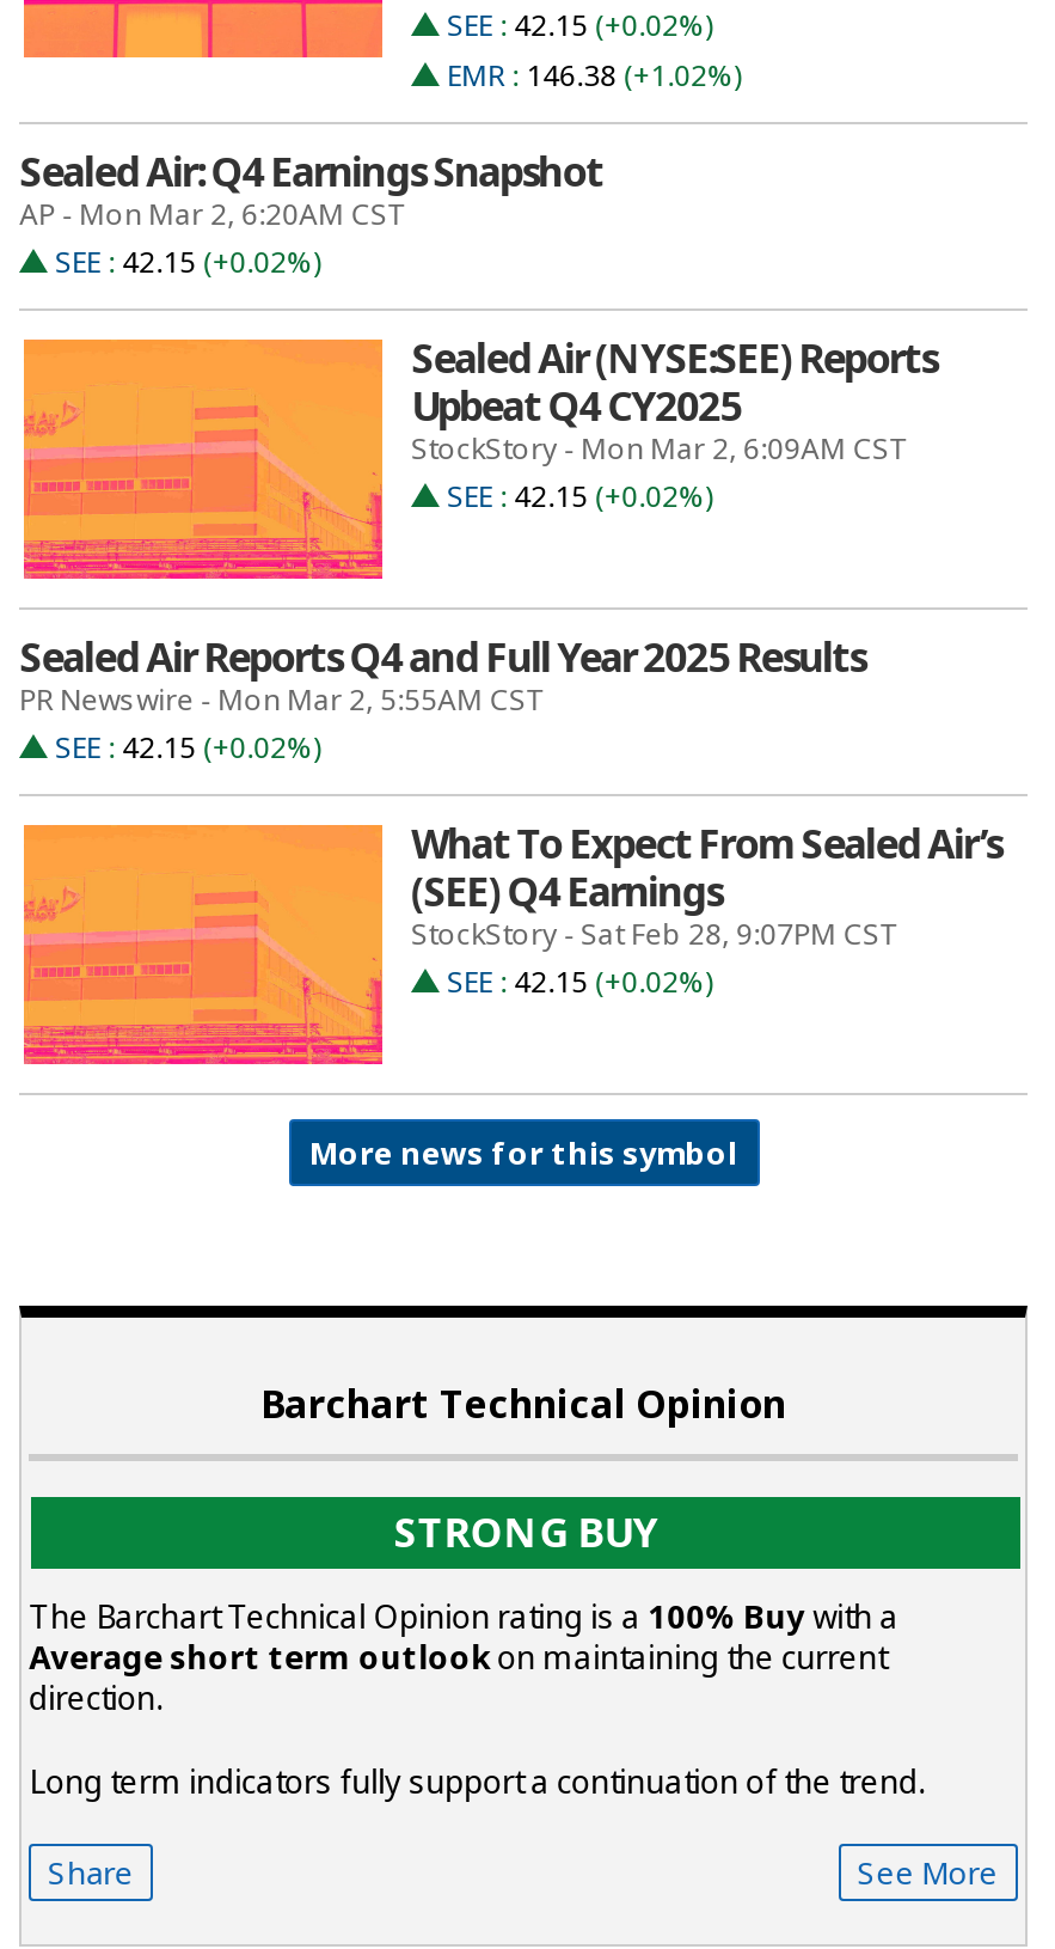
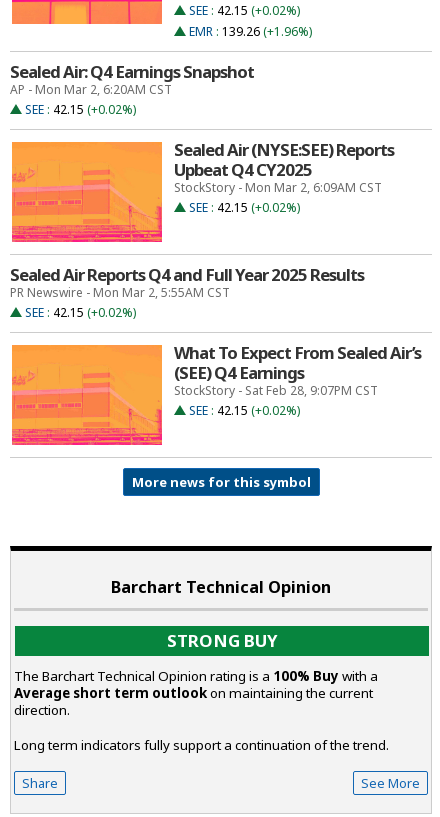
- EMR : 146.38 (+1.02%)
+ EMR : 139.26 (+1.96%)
